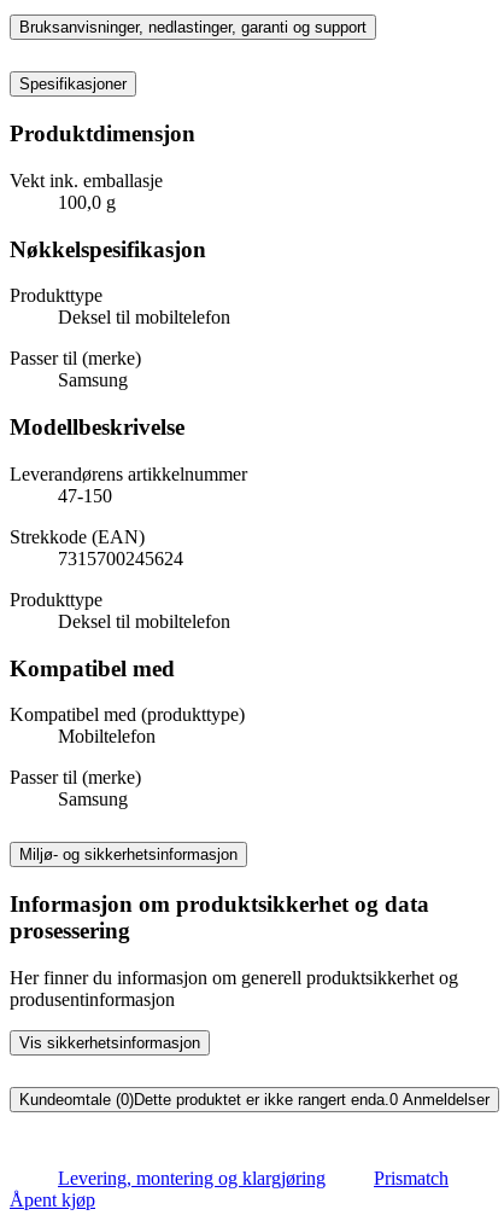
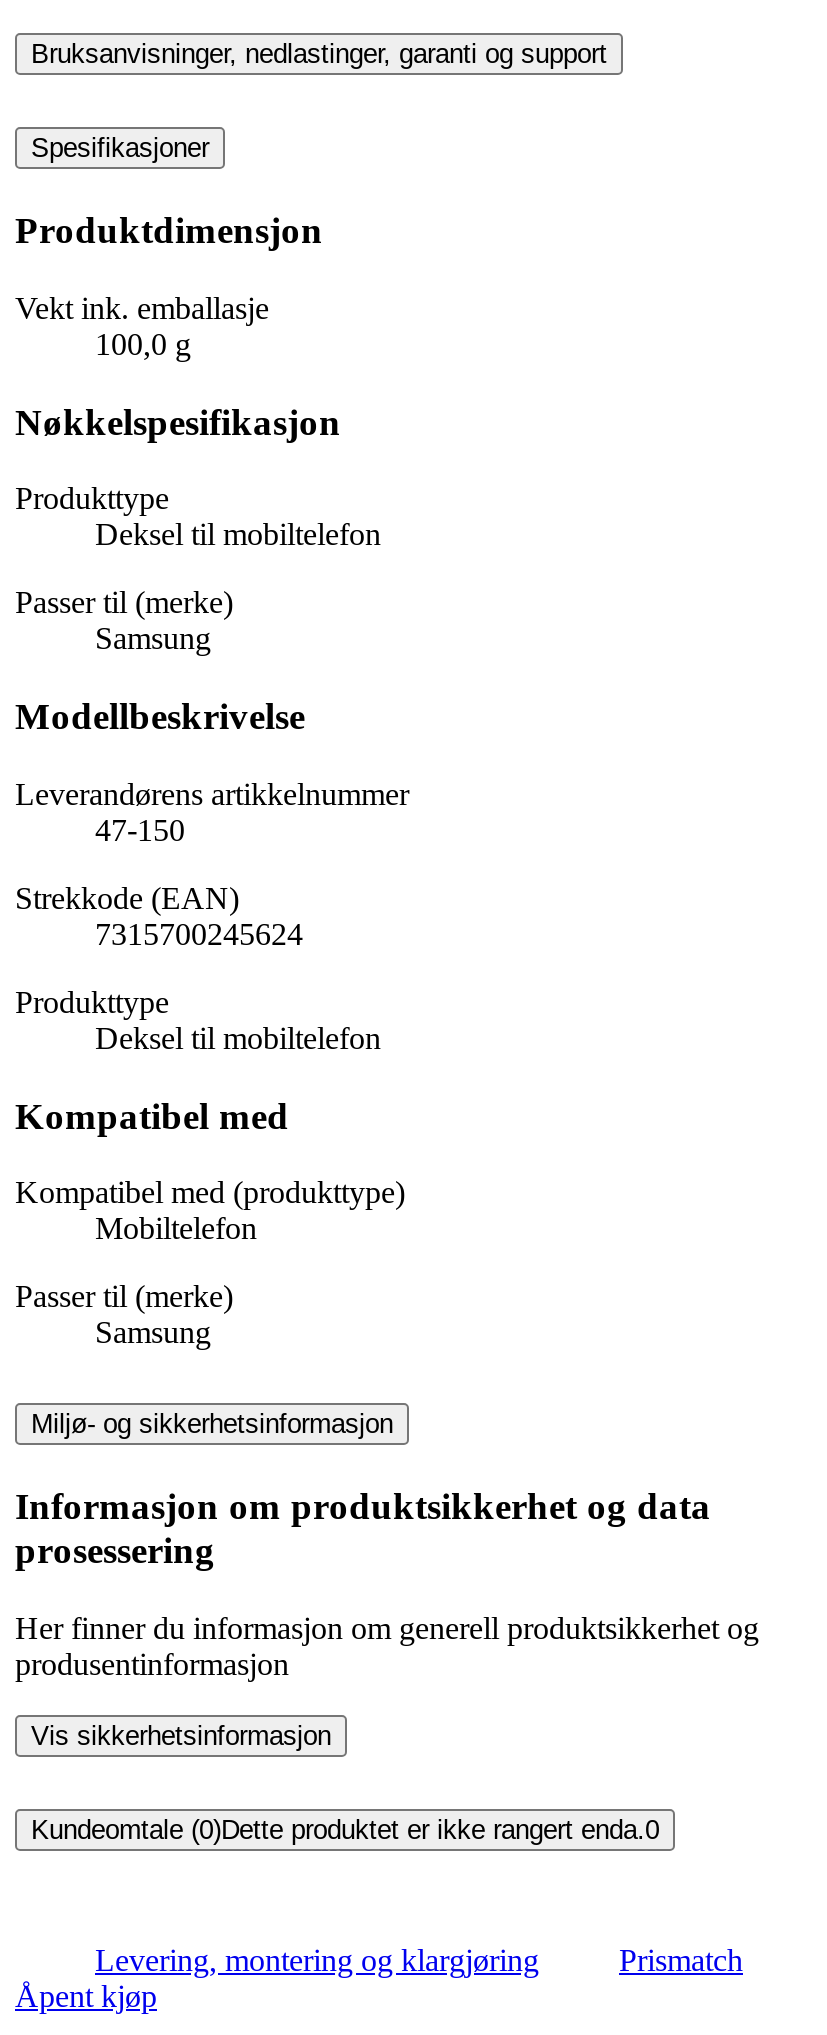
- Kundeomtale (0)Dette produktet er ikke rangert enda.0 Anmeldelser
+ Kundeomtale (0)Dette produktet er ikke rangert enda.0
